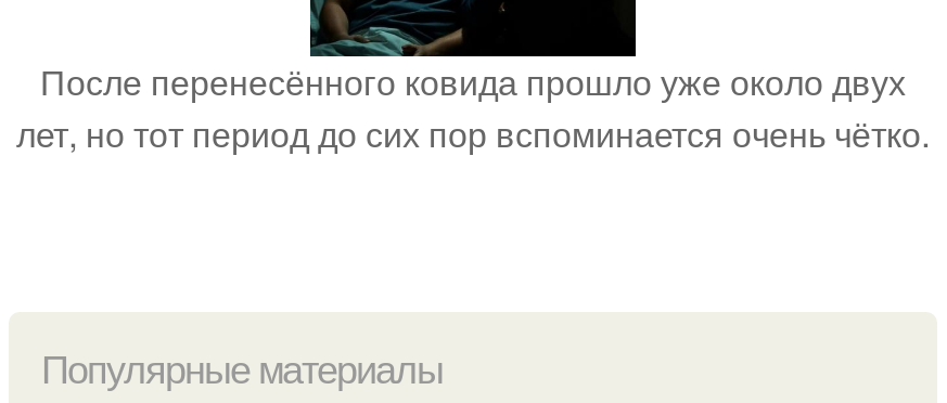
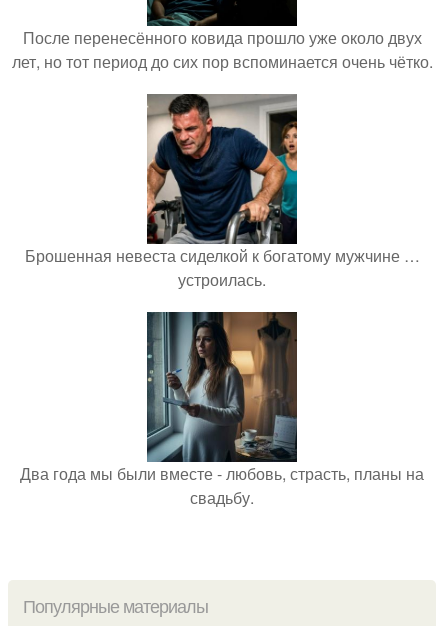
+ [image]
+ Два года мы были вместе - любовь, страсть, планы на
+ свадьбу.

+ [image]
+ Брошенная невеста сиделкой к богатому мужчине …
+ устроилась.
